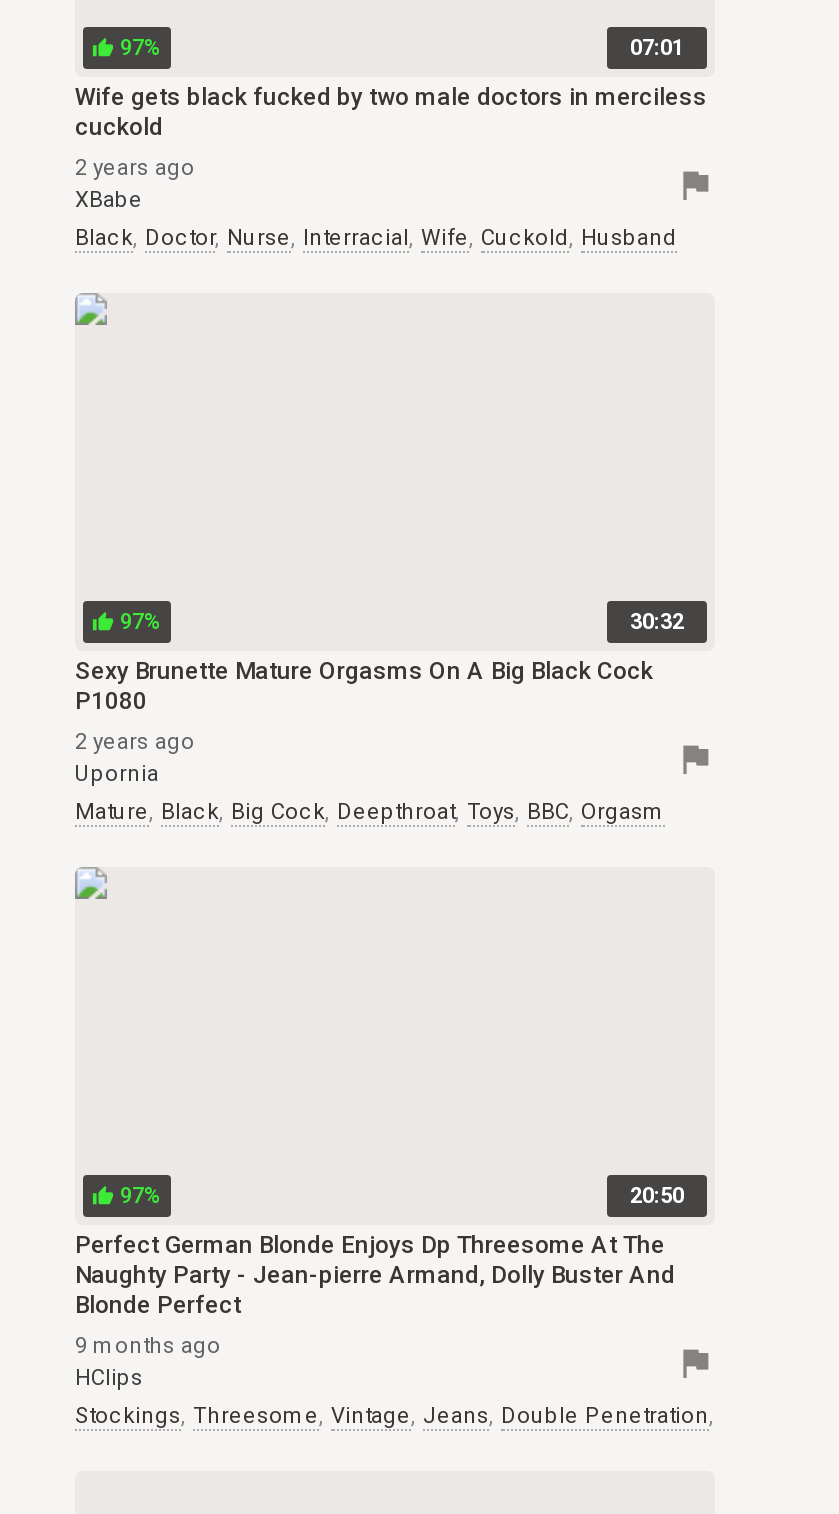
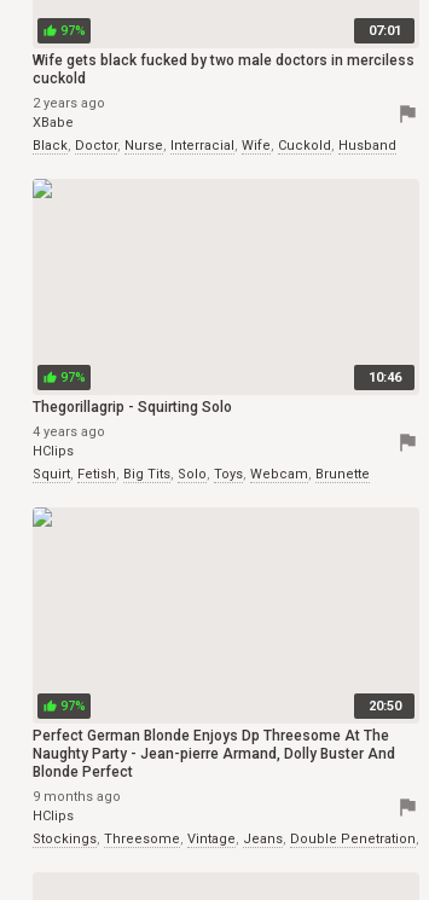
- 30:32
+ 10:46

- Sexy Brunette Mature Orgasms On A Big Black Cock
- P1080
+ Thegorillagrip - Squirting Solo

- 2 years ago
- Upornia
+ 4 years ago
+ HClips

- Mature, Black, Big Cock, Deepthroat, Toys, BBC, Orgasm
+ Squirt, Fetish, Big Tits, Solo, Toys, Webcam, Brunette
